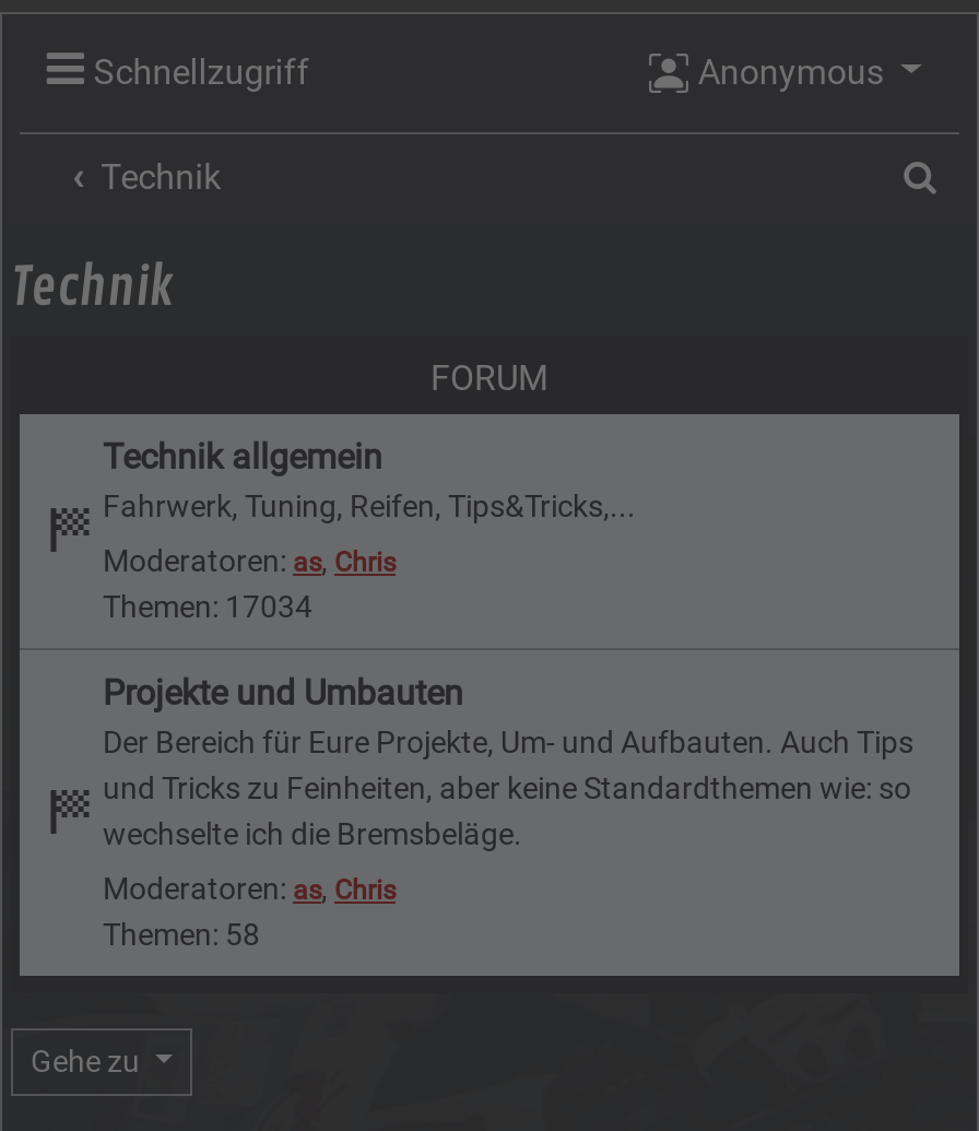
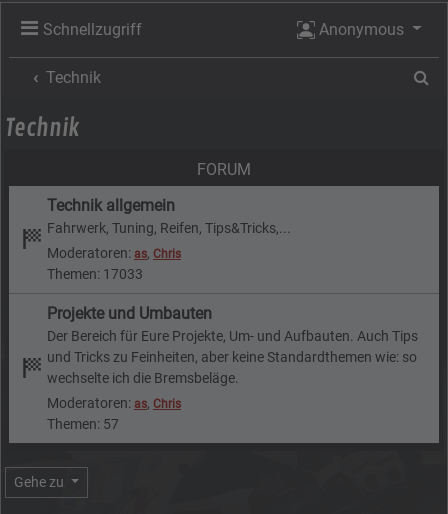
- Themen: 17034
+ Themen: 17033

- Themen: 58
+ Themen: 57
